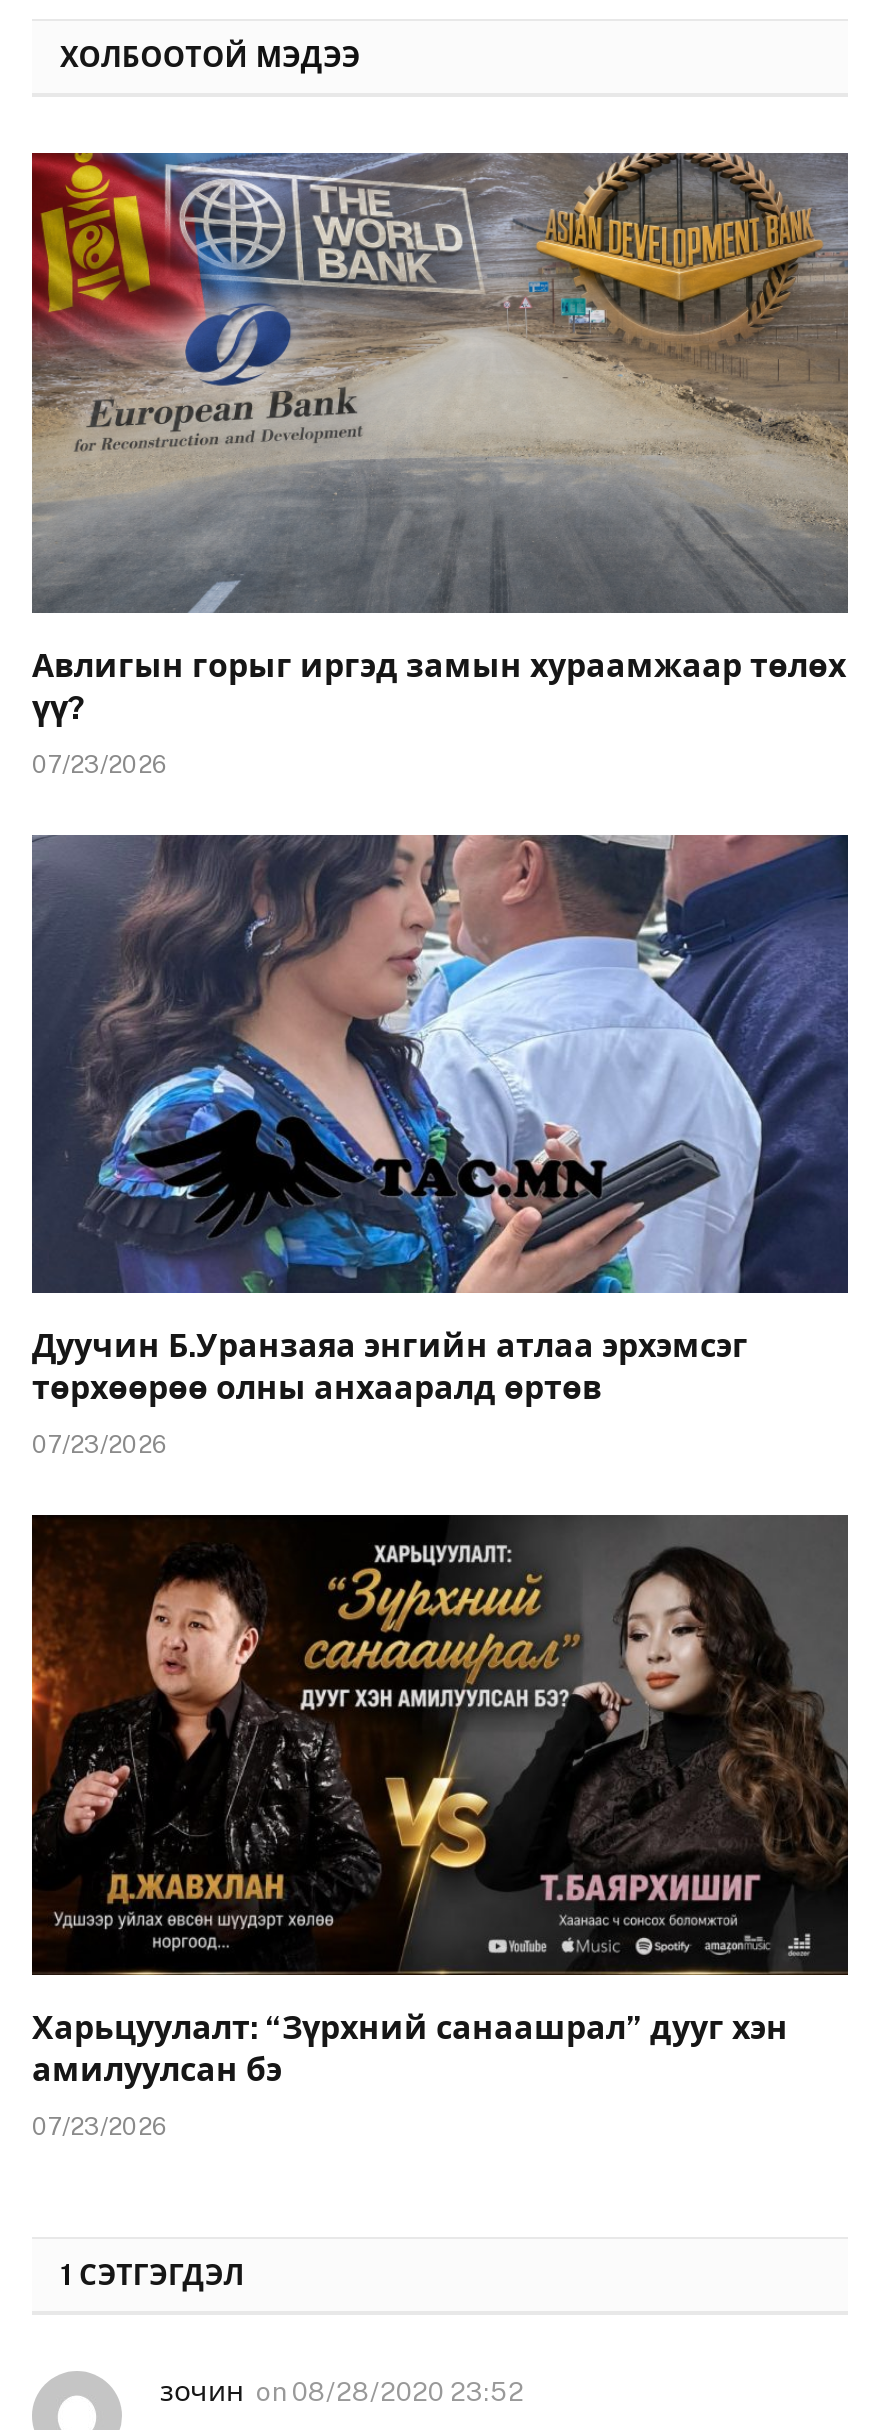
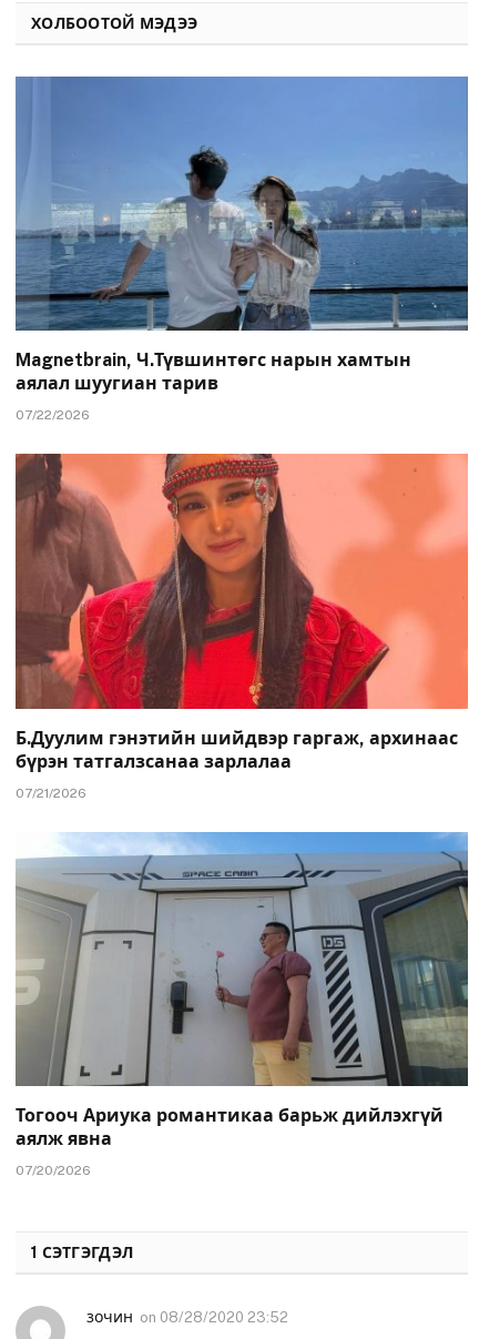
- [image]
- Авлигын горыг иргэд замын хураамжаар төлөх
- үү?
+ [image]
+ Magnetbrain, Ч.Түвшинтөгс нарын хамтын
+ аялал шуугиан тарив

- 07/23/2026
+ 07/22/2026

- [image]
- Дуучин Б.Уранзаяа энгийн атлаа эрхэмсэг
- төрхөөрөө олны анхааралд өртөв
+ [image]
+ Б.Дуулим гэнэтийн шийдвэр гаргаж, архинаас
+ бүрэн татгалзсанаа зарлалаа

- 07/23/2026
+ 07/21/2026

- [image]
- Харьцуулалт: “Зүрхний санаашрал” дууг хэн
- амилуулсан бэ
+ [image]
+ Тогооч Ариука романтикаа барьж дийлэхгүй
+ аялж явна

- 07/23/2026
+ 07/20/2026
